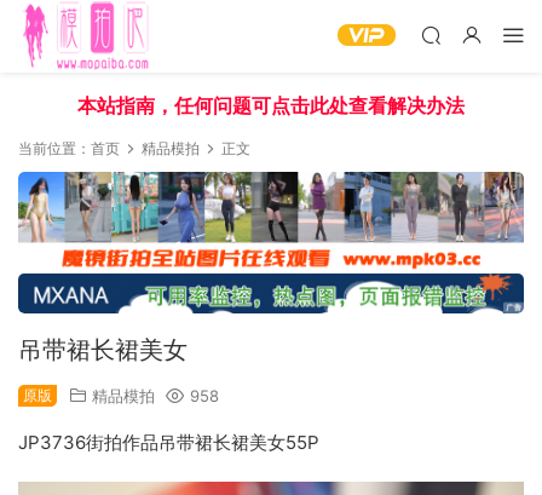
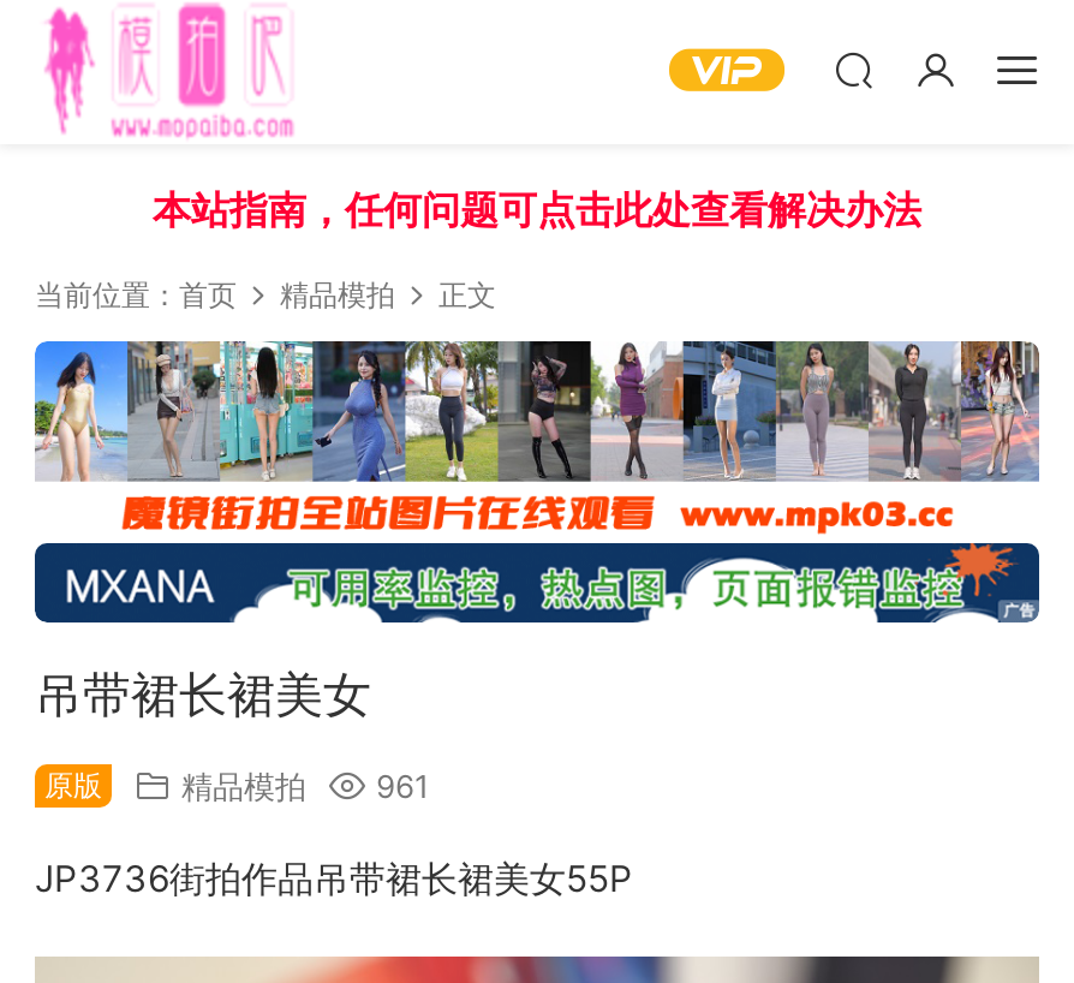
- 精品模拍 958
+ 精品模拍 961
